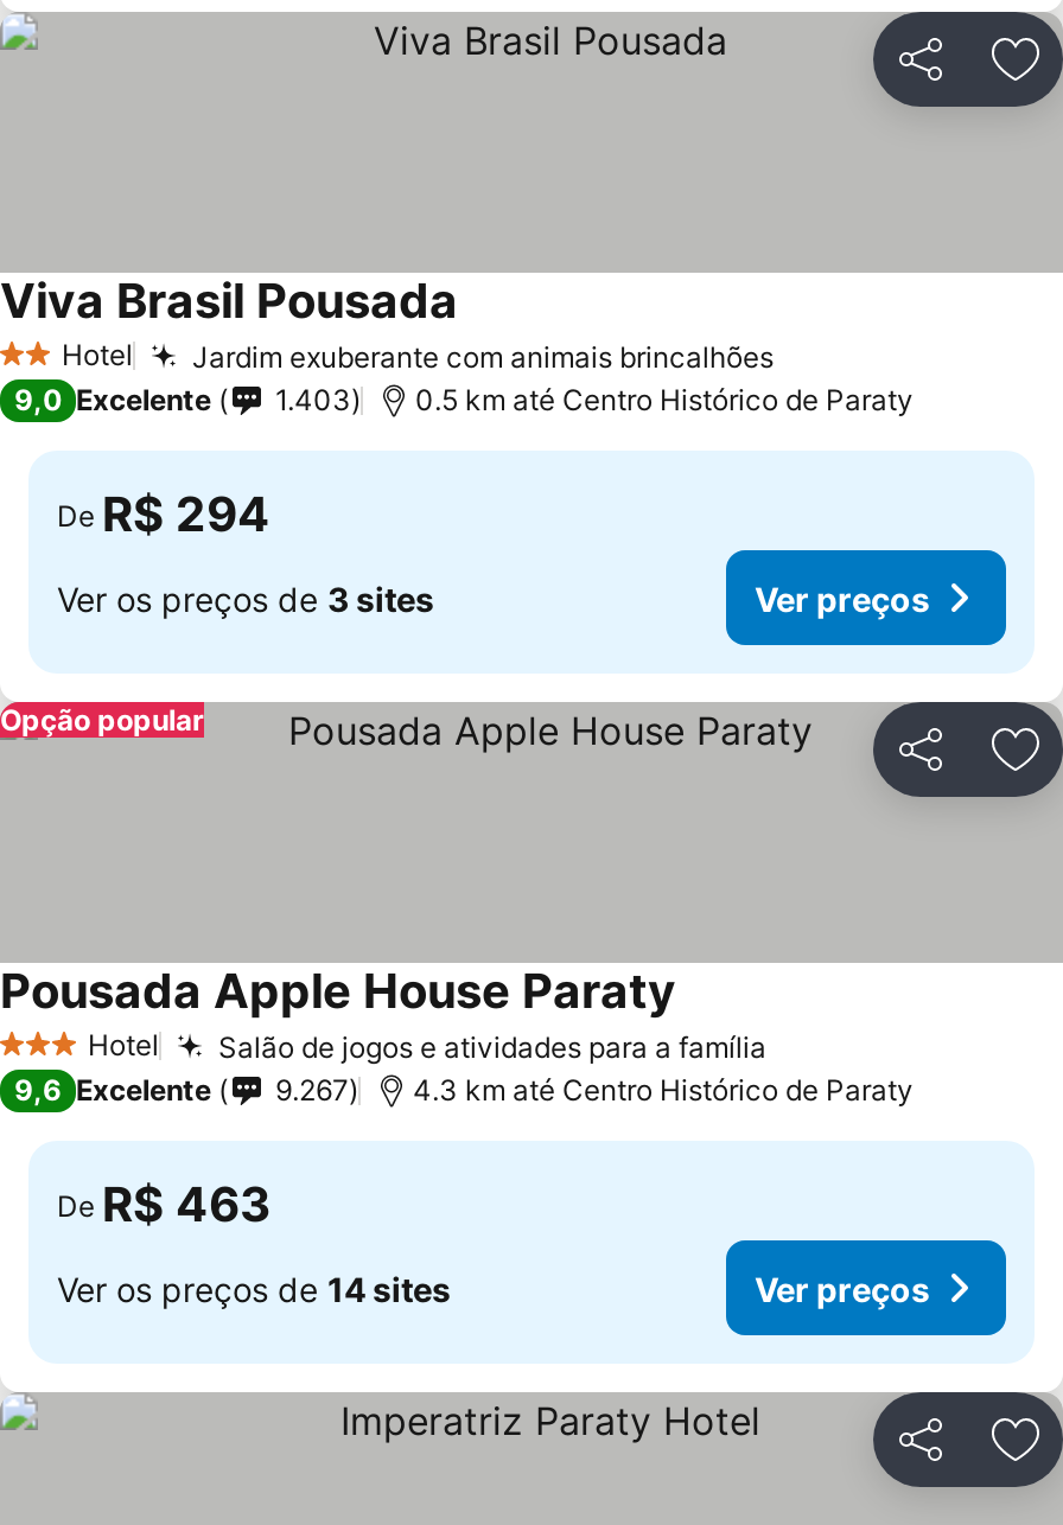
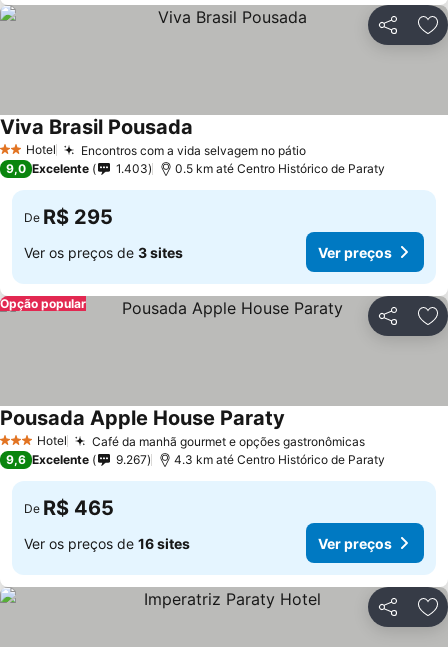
- Jardim exuberante com animais brincalhões
+ Encontros com a vida selvagem no pátio

- De R$ 294
+ De R$ 295

- Salão de jogos e atividades para a família
+ Café da manhã gourmet e opções gastronômicas

- De R$ 463
+ De R$ 465

- Ver os preços de 14 sites
+ Ver os preços de 16 sites
